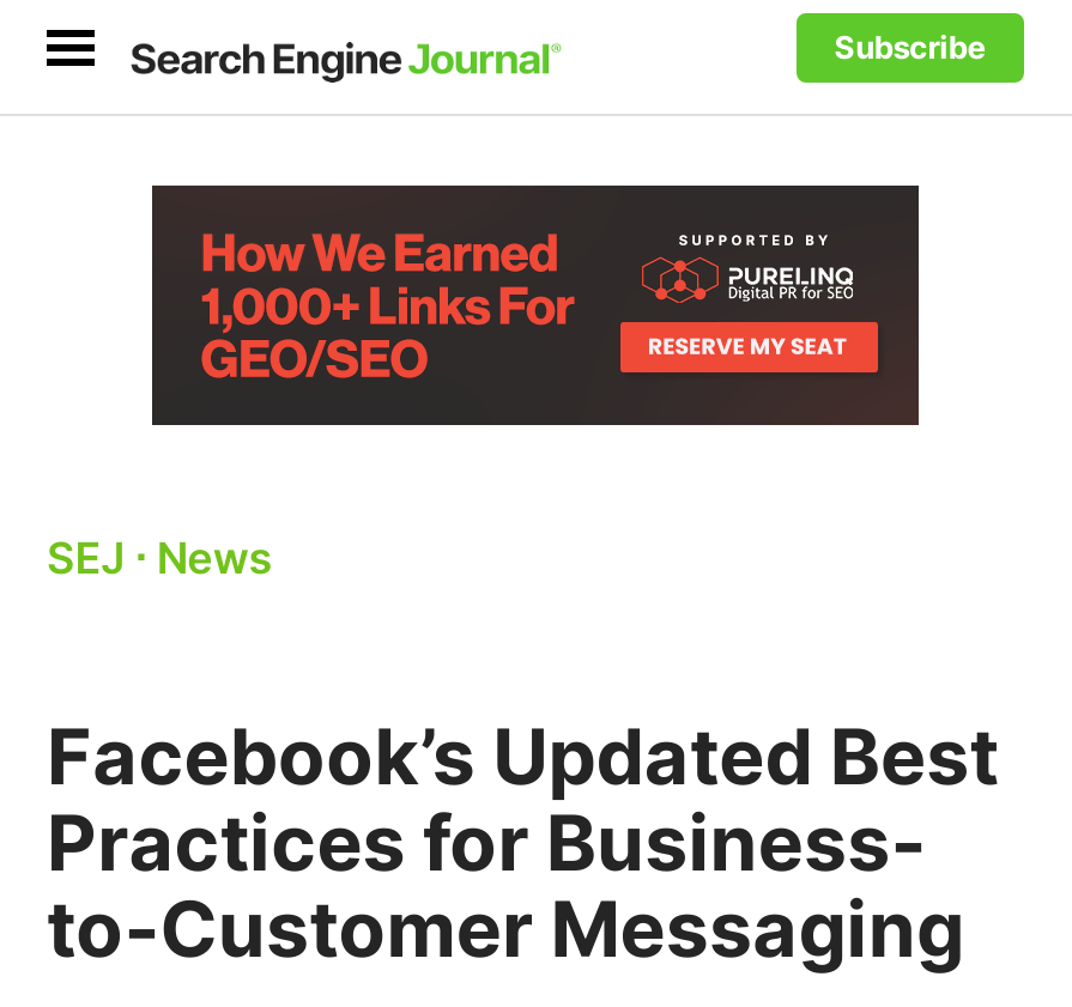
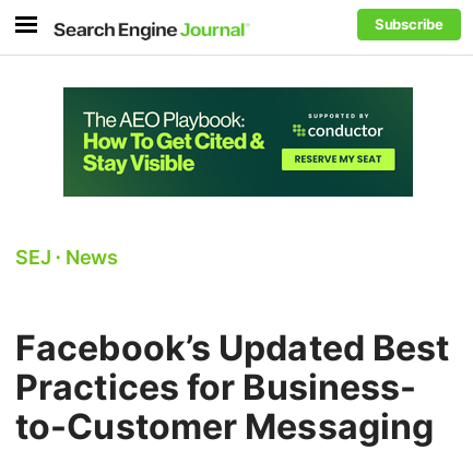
- [image]
+ [image]
